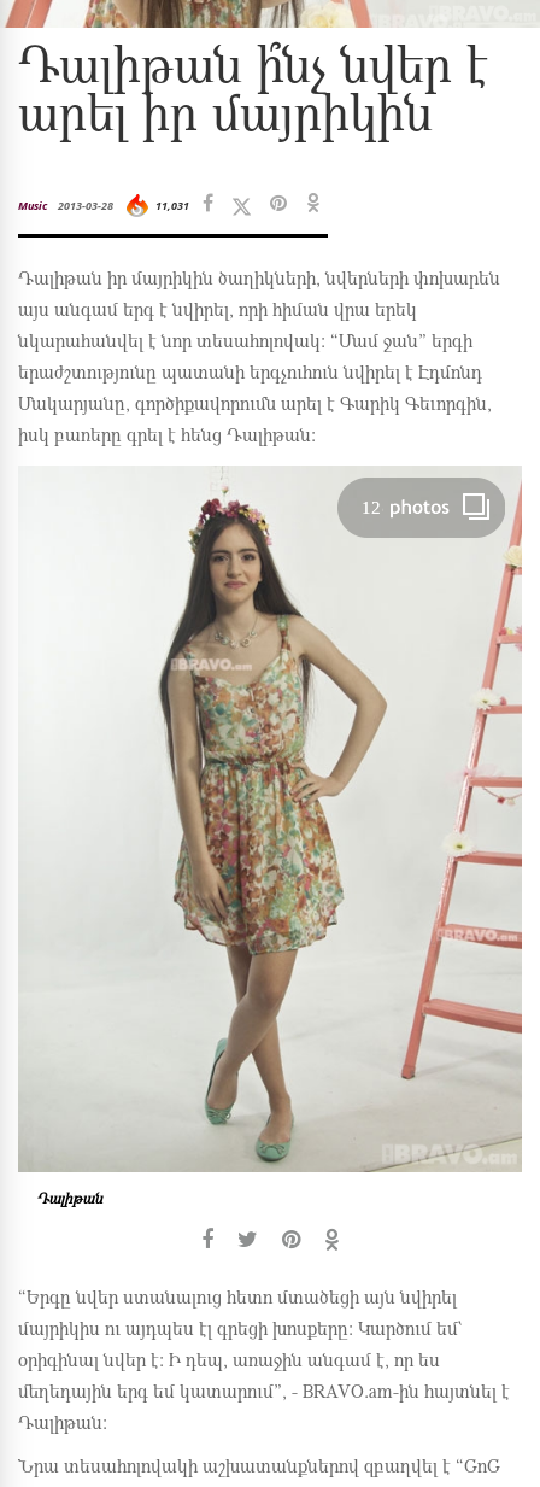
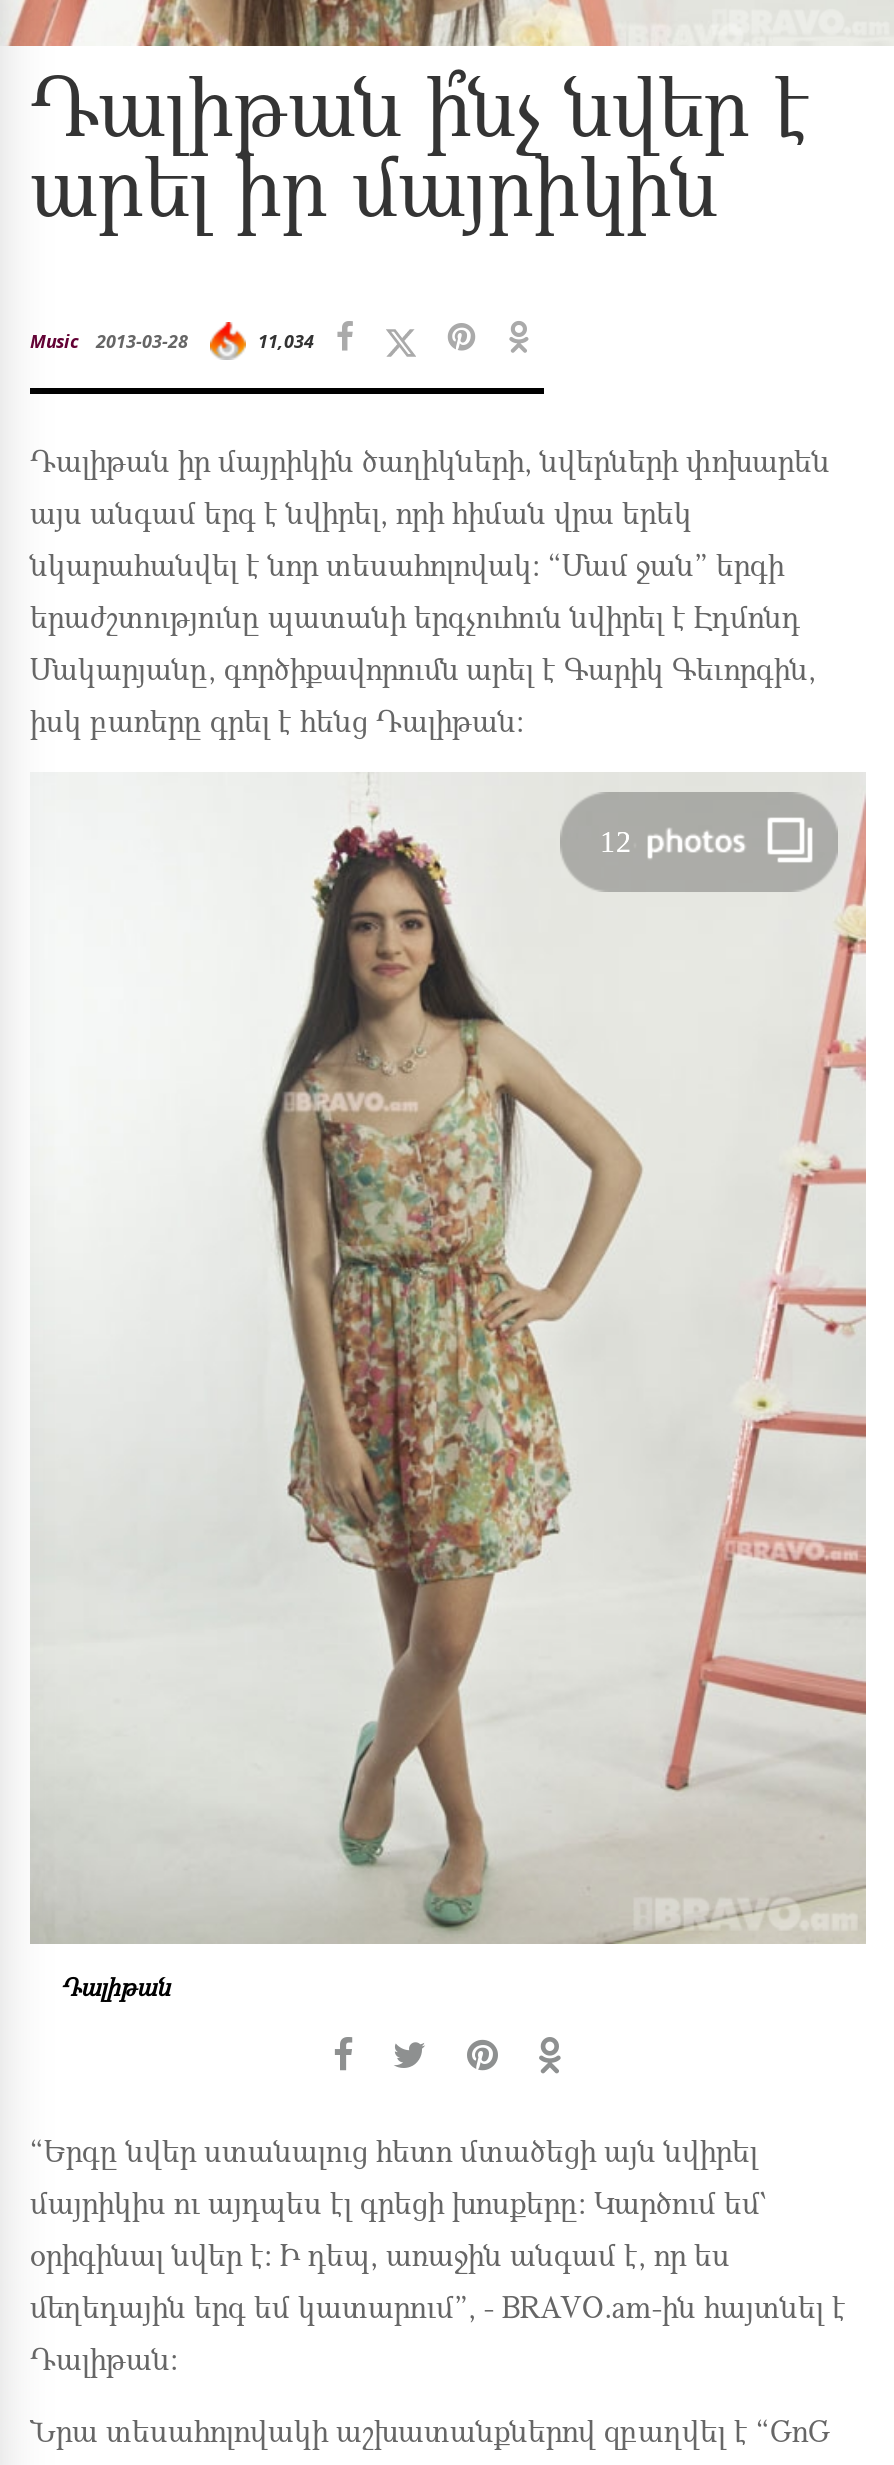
- 11,031
+ 11,034
